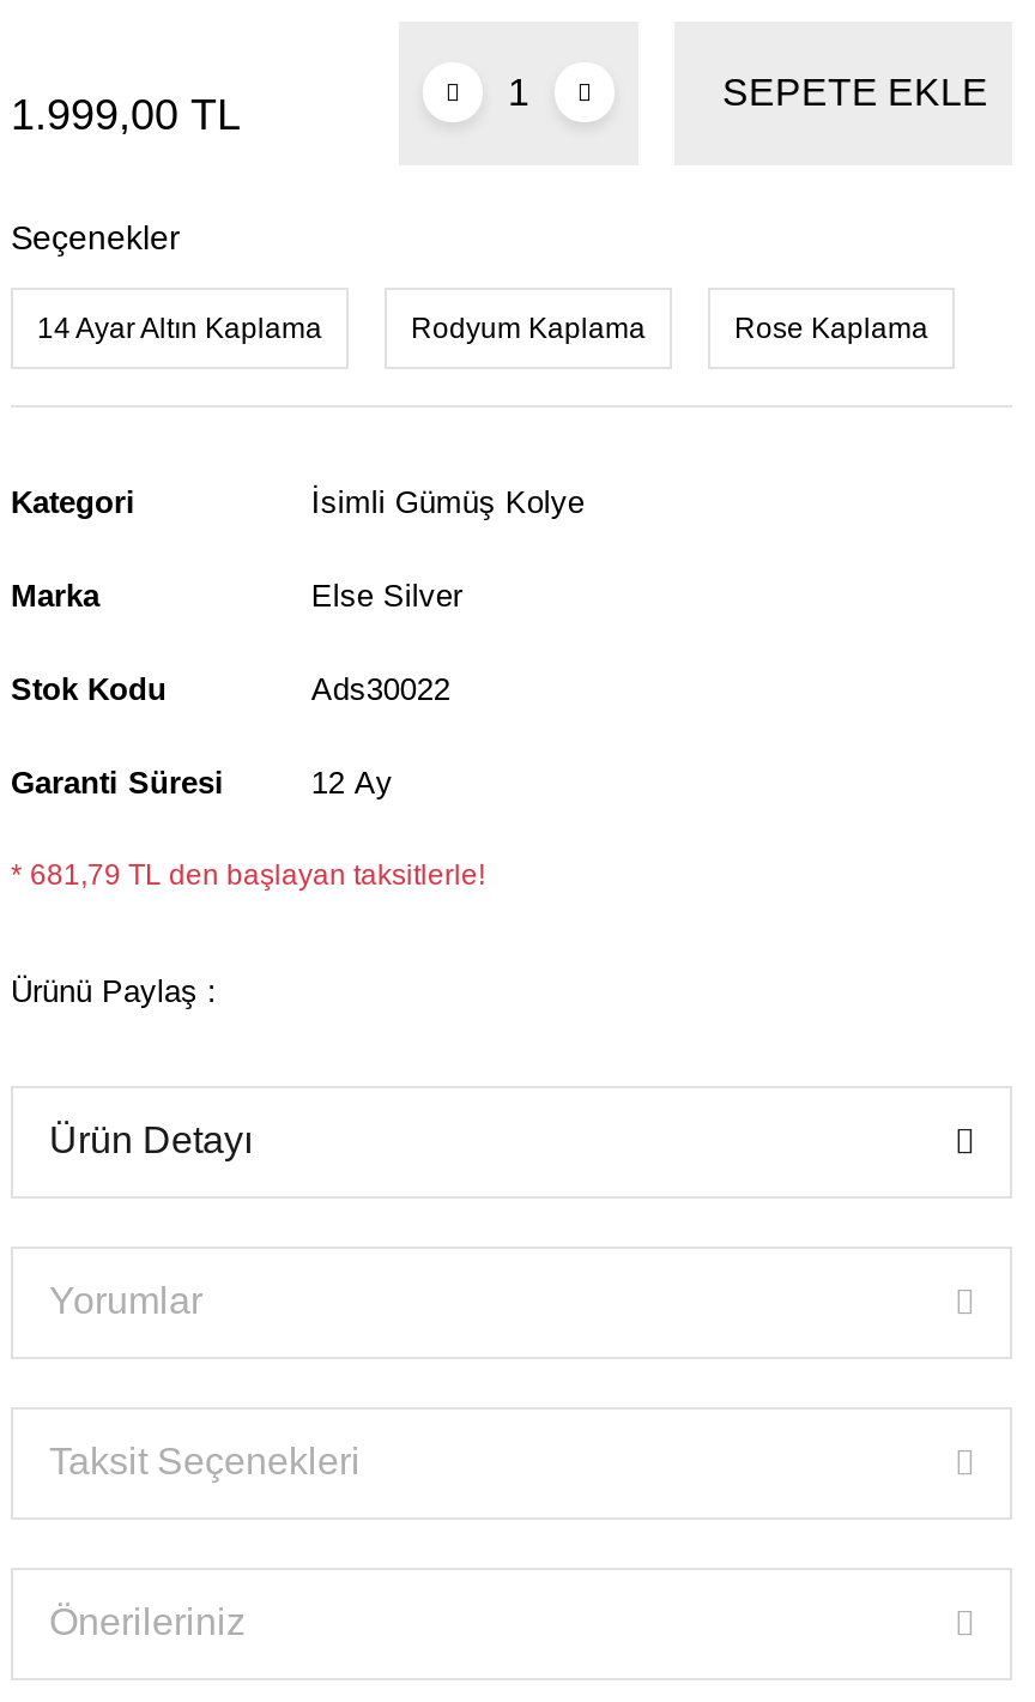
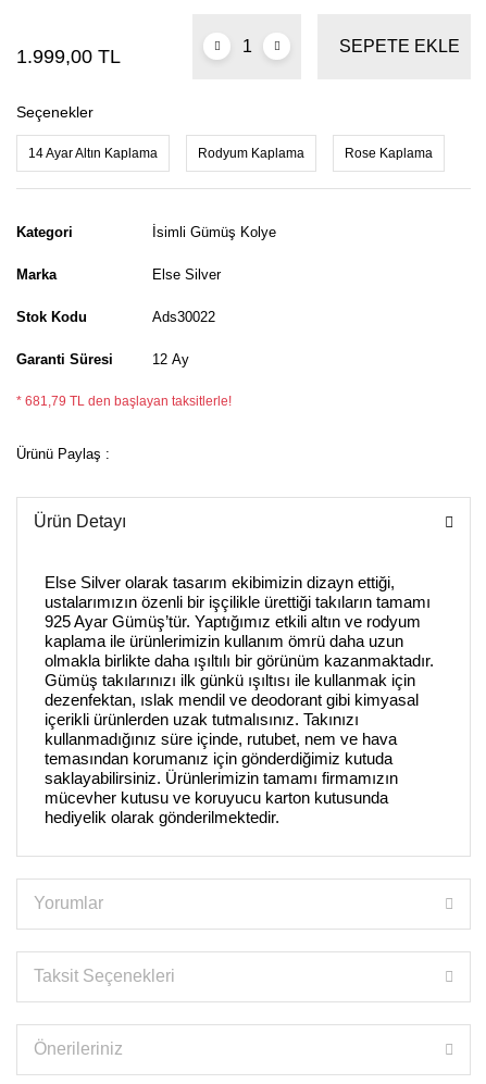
+ Else Silver olarak tasarım ekibimizin dizayn ettiği,
+ ustalarımızın özenli bir işçilikle ürettiği takıların tamamı
+ 925 Ayar Gümüş’tür. Yaptığımız etkili altın ve rodyum
+ kaplama ile ürünlerimizin kullanım ömrü daha uzun
+ olmakla birlikte daha ışıltılı bir görünüm kazanmaktadır.
+ Gümüş takılarınızı ilk günkü ışıltısı ile kullanmak için
+ dezenfektan, ıslak mendil ve deodorant gibi kimyasal
+ içerikli ürünlerden uzak tutmalısınız. Takınızı
+ kullanmadığınız süre içinde, rutubet, nem ve hava
+ temasından korumanız için gönderdiğimiz kutuda
+ saklayabilirsiniz. Ürünlerimizin tamamı firmamızın
+ mücevher kutusu ve koruyucu karton kutusunda
+ hediyelik olarak gönderilmektedir.
